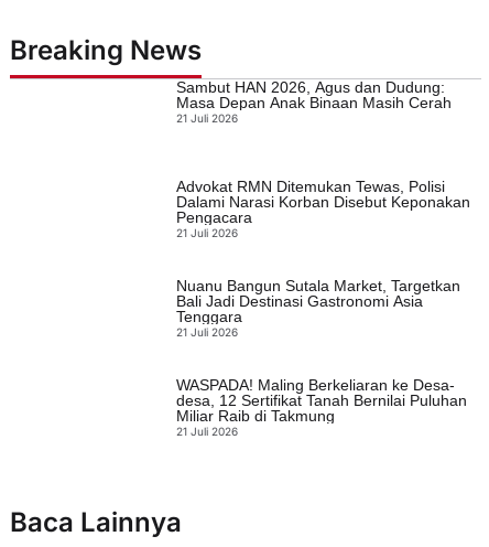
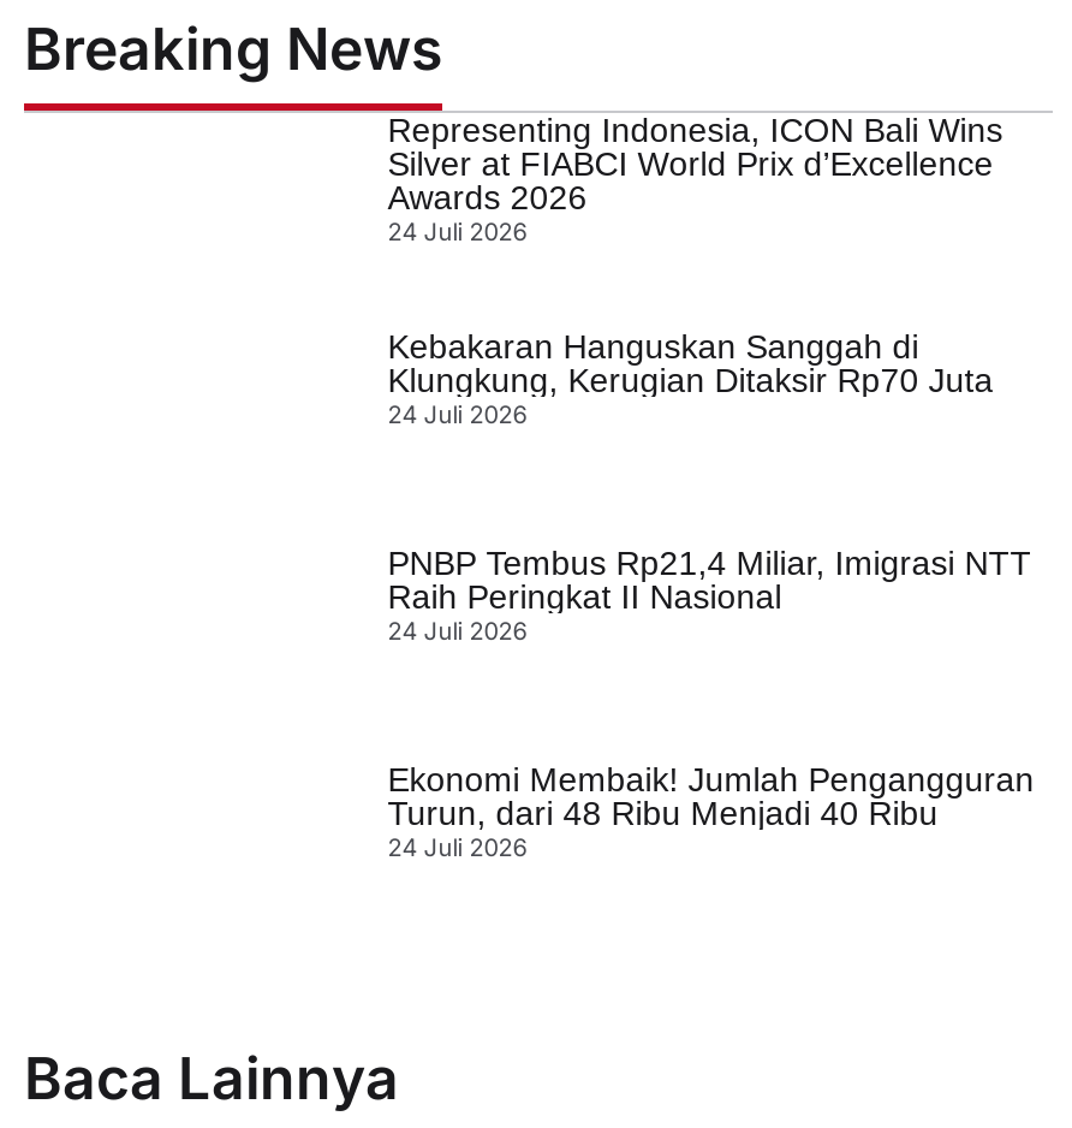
- Sambut HAN 2026, Agus dan Dudung:
- Masa Depan Anak Binaan Masih Cerah
- 21 Juli 2026
+ Representing Indonesia, ICON Bali Wins
+ Silver at FIABCI World Prix d’Excellence
+ Awards 2026
+ 24 Juli 2026

- Advokat RMN Ditemukan Tewas, Polisi
- Dalami Narasi Korban Disebut Keponakan
- Pengacara
- 21 Juli 2026
+ Kebakaran Hanguskan Sanggah di
+ Klungkung, Kerugian Ditaksir Rp70 Juta
+ 24 Juli 2026

- Nuanu Bangun Sutala Market, Targetkan
- Bali Jadi Destinasi Gastronomi Asia
- Tenggara
- 21 Juli 2026
+ PNBP Tembus Rp21,4 Miliar, Imigrasi NTT
+ Raih Peringkat II Nasional
+ 24 Juli 2026

- WASPADA! Maling Berkeliaran ke Desa-
- desa, 12 Sertifikat Tanah Bernilai Puluhan
- Miliar Raib di Takmung
- 21 Juli 2026
+ Ekonomi Membaik! Jumlah Pengangguran
+ Turun, dari 48 Ribu Menjadi 40 Ribu
+ 24 Juli 2026
